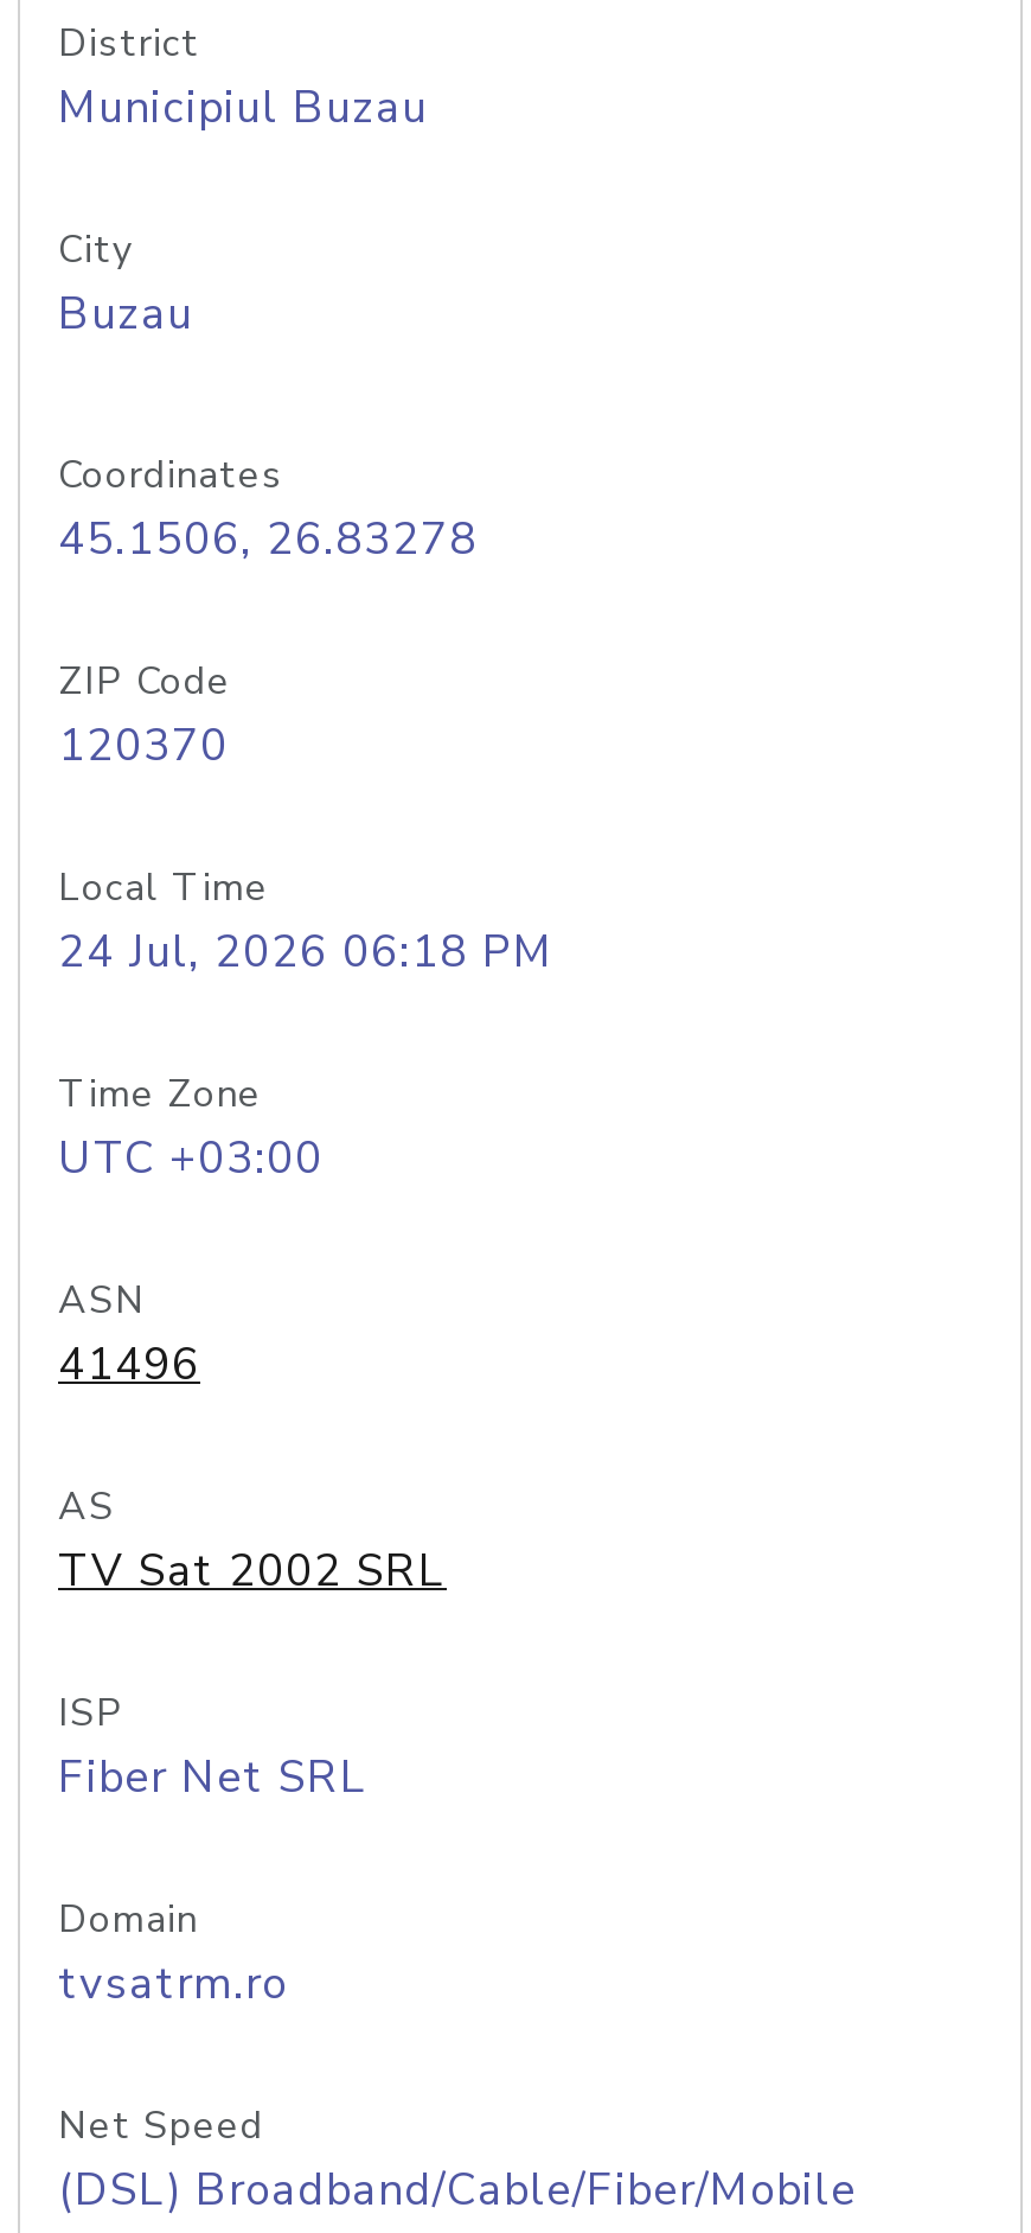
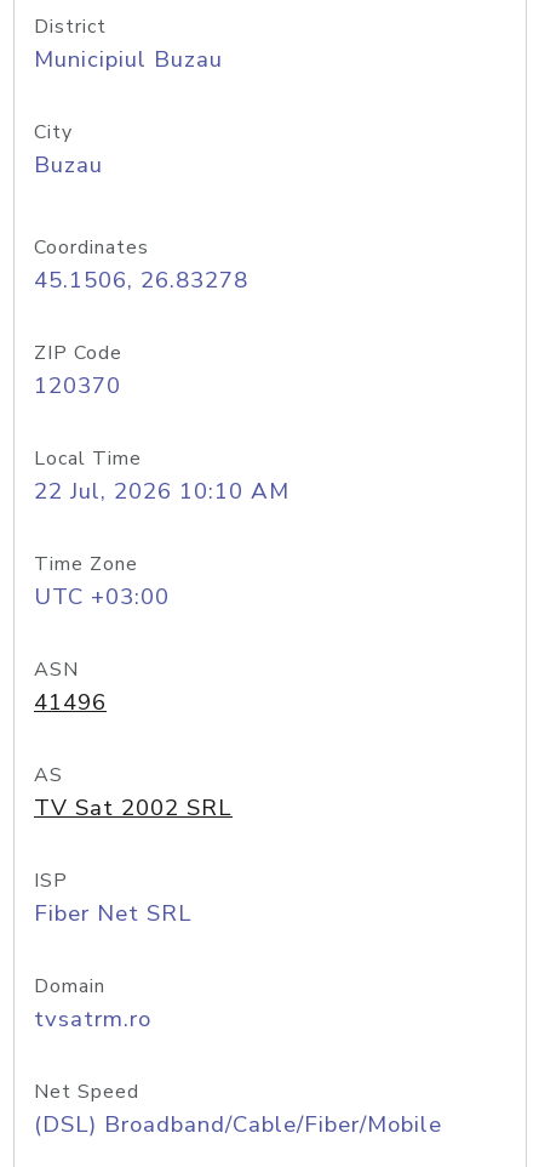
- 24 Jul, 2026 06:18 PM
+ 22 Jul, 2026 10:10 AM
